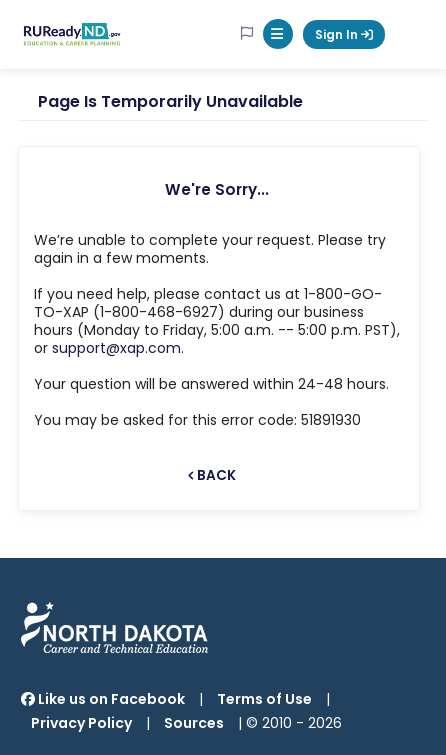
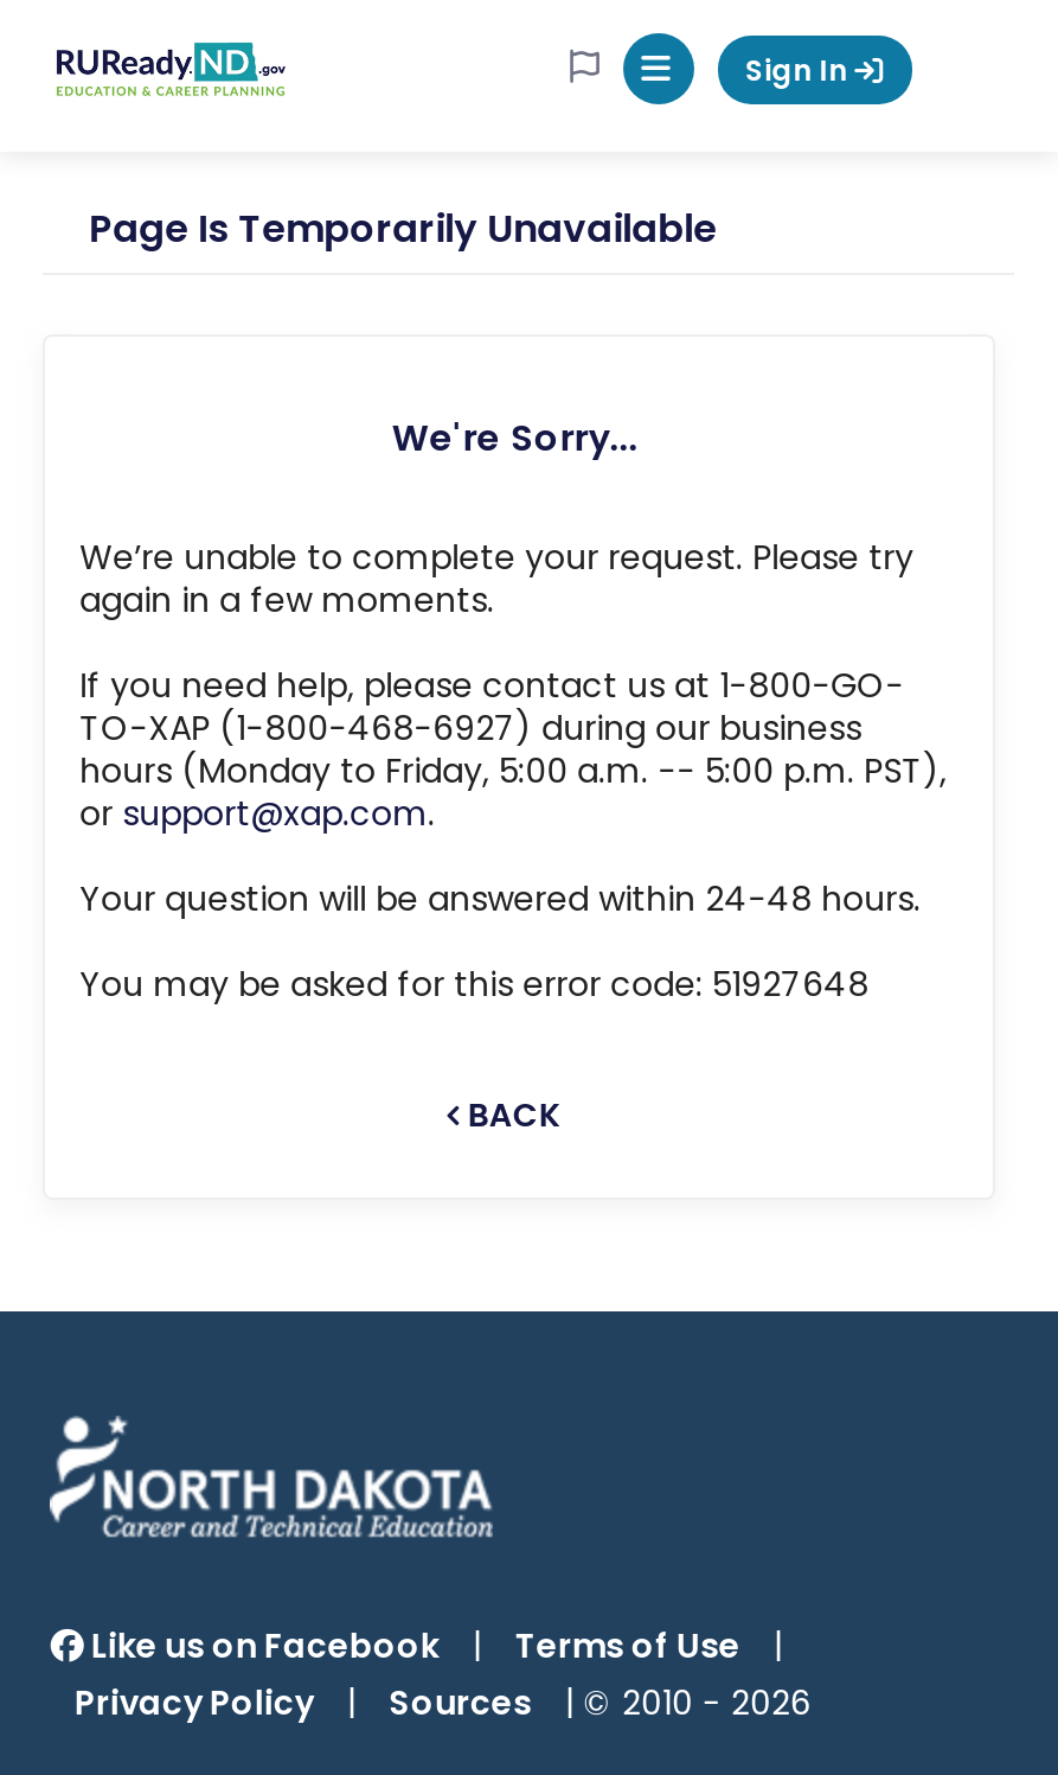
- You may be asked for this error code: 51891930
+ You may be asked for this error code: 51927648
